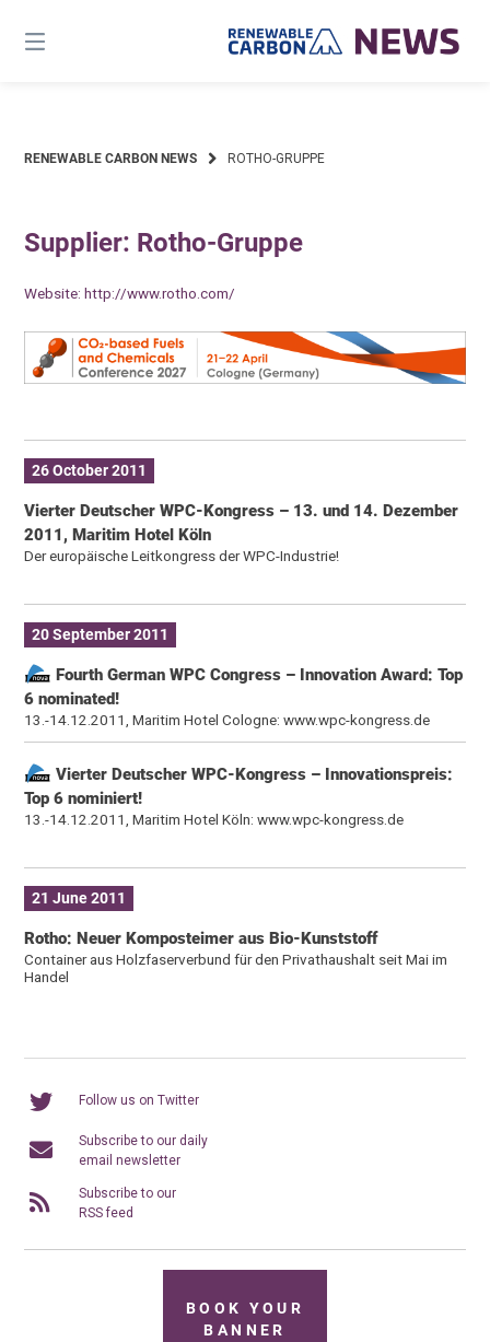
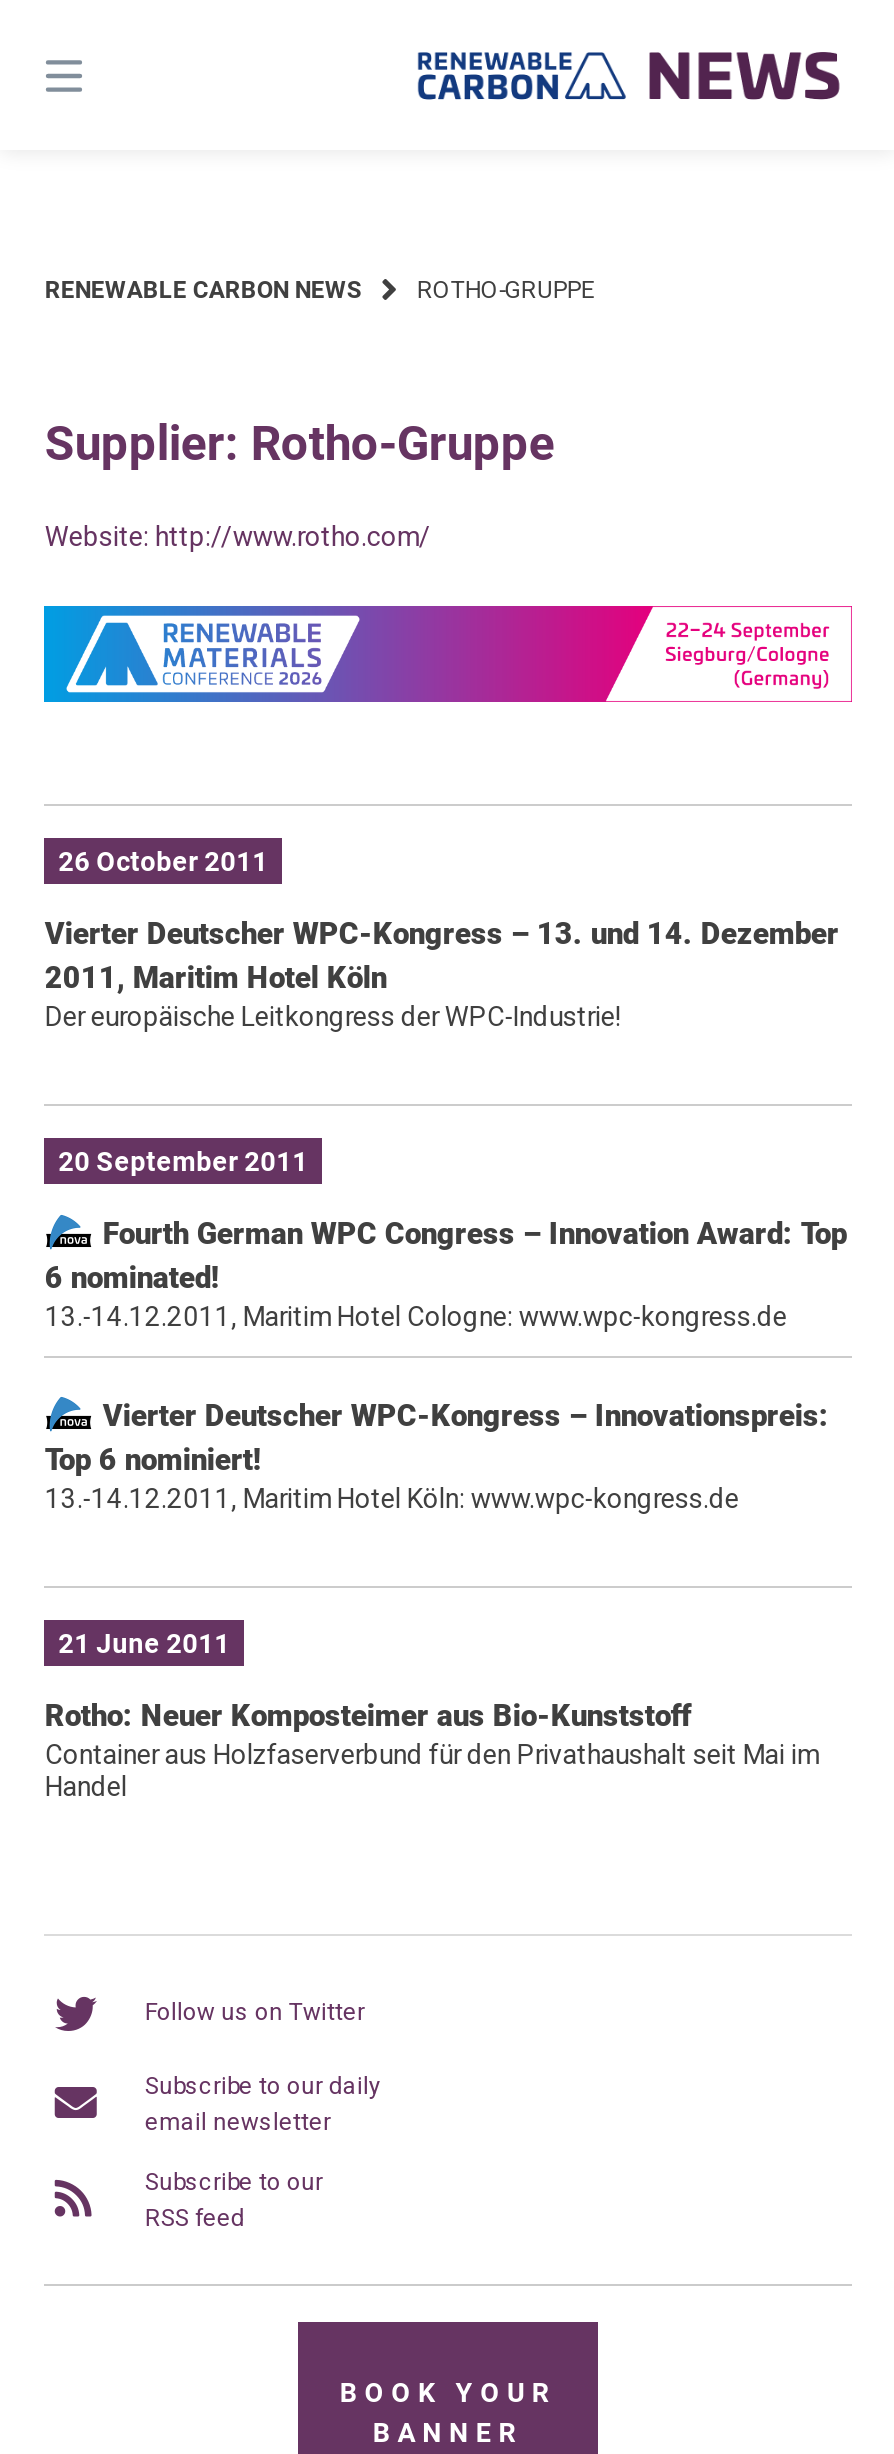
- [image]
+ [image]
